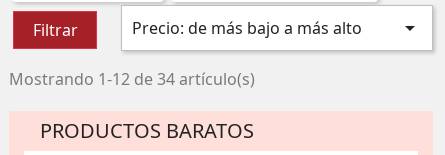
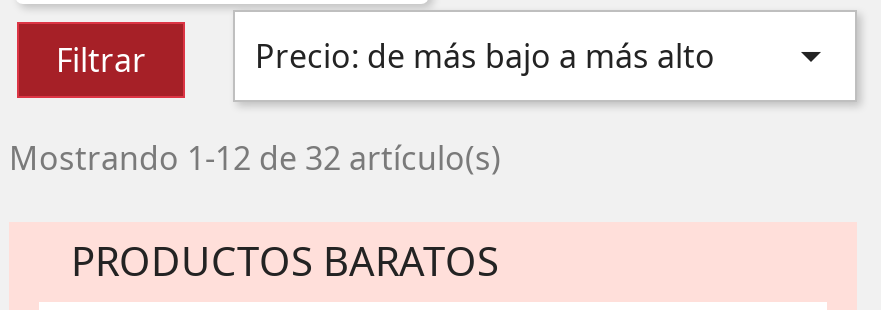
- Mostrando 1-12 de 34 artículo(s)
+ Mostrando 1-12 de 32 artículo(s)
